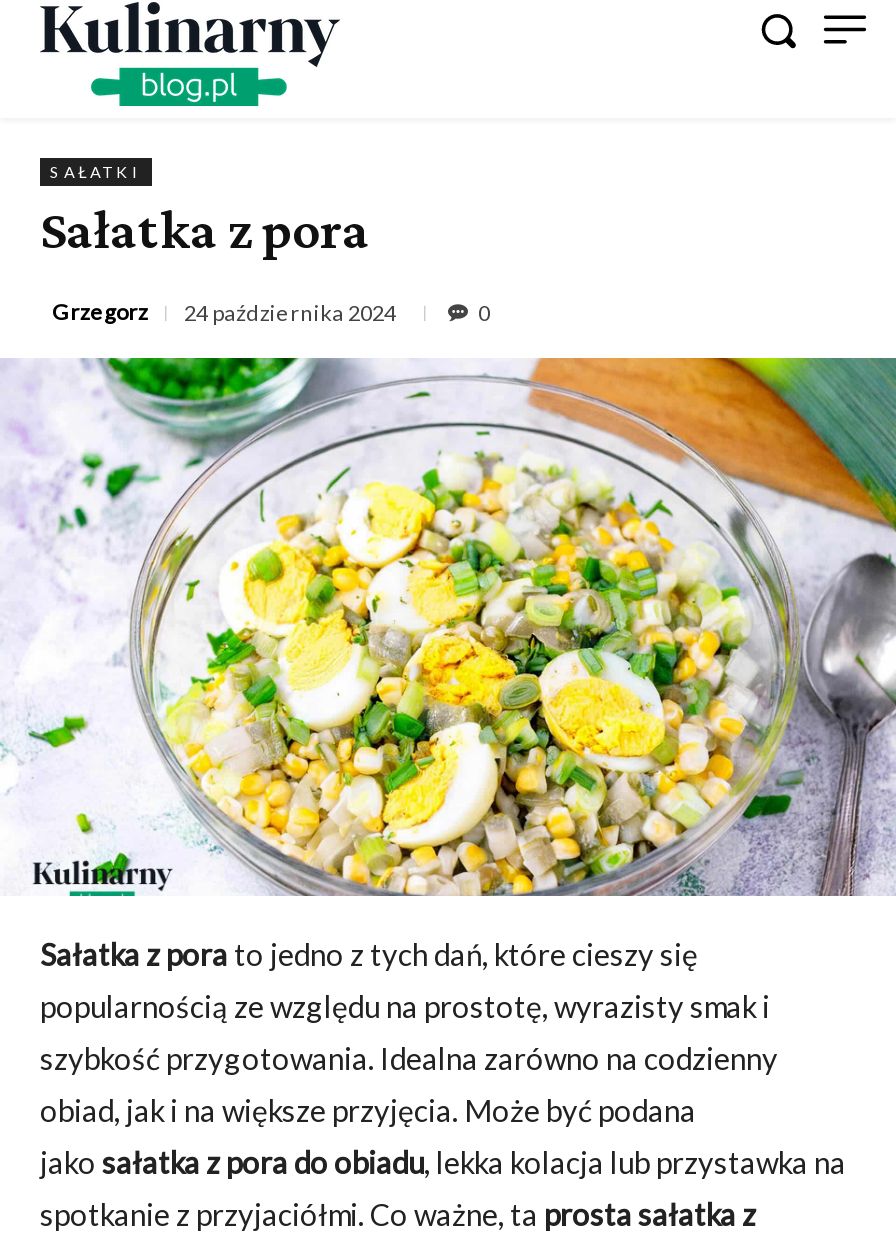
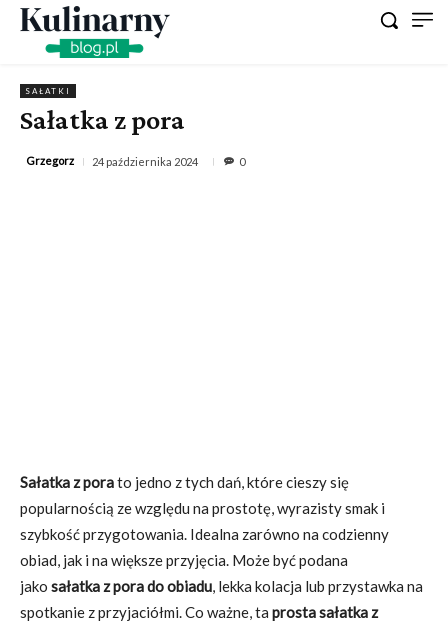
- [image]
